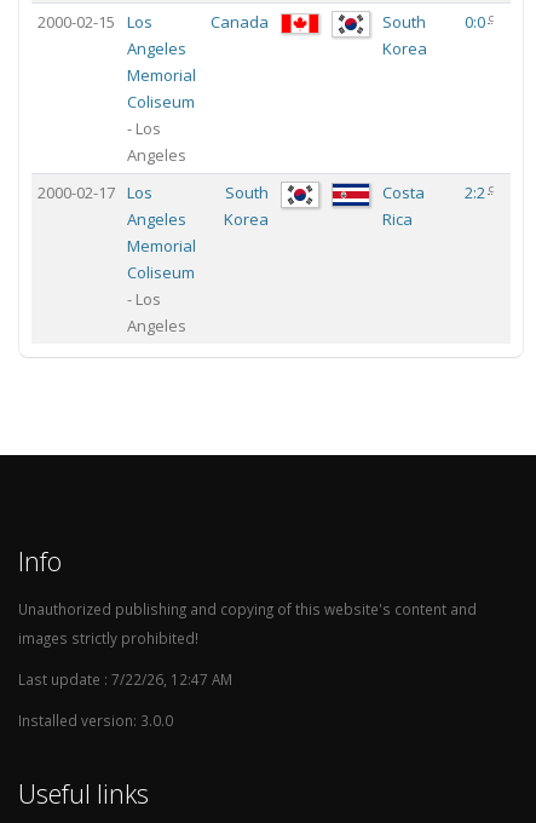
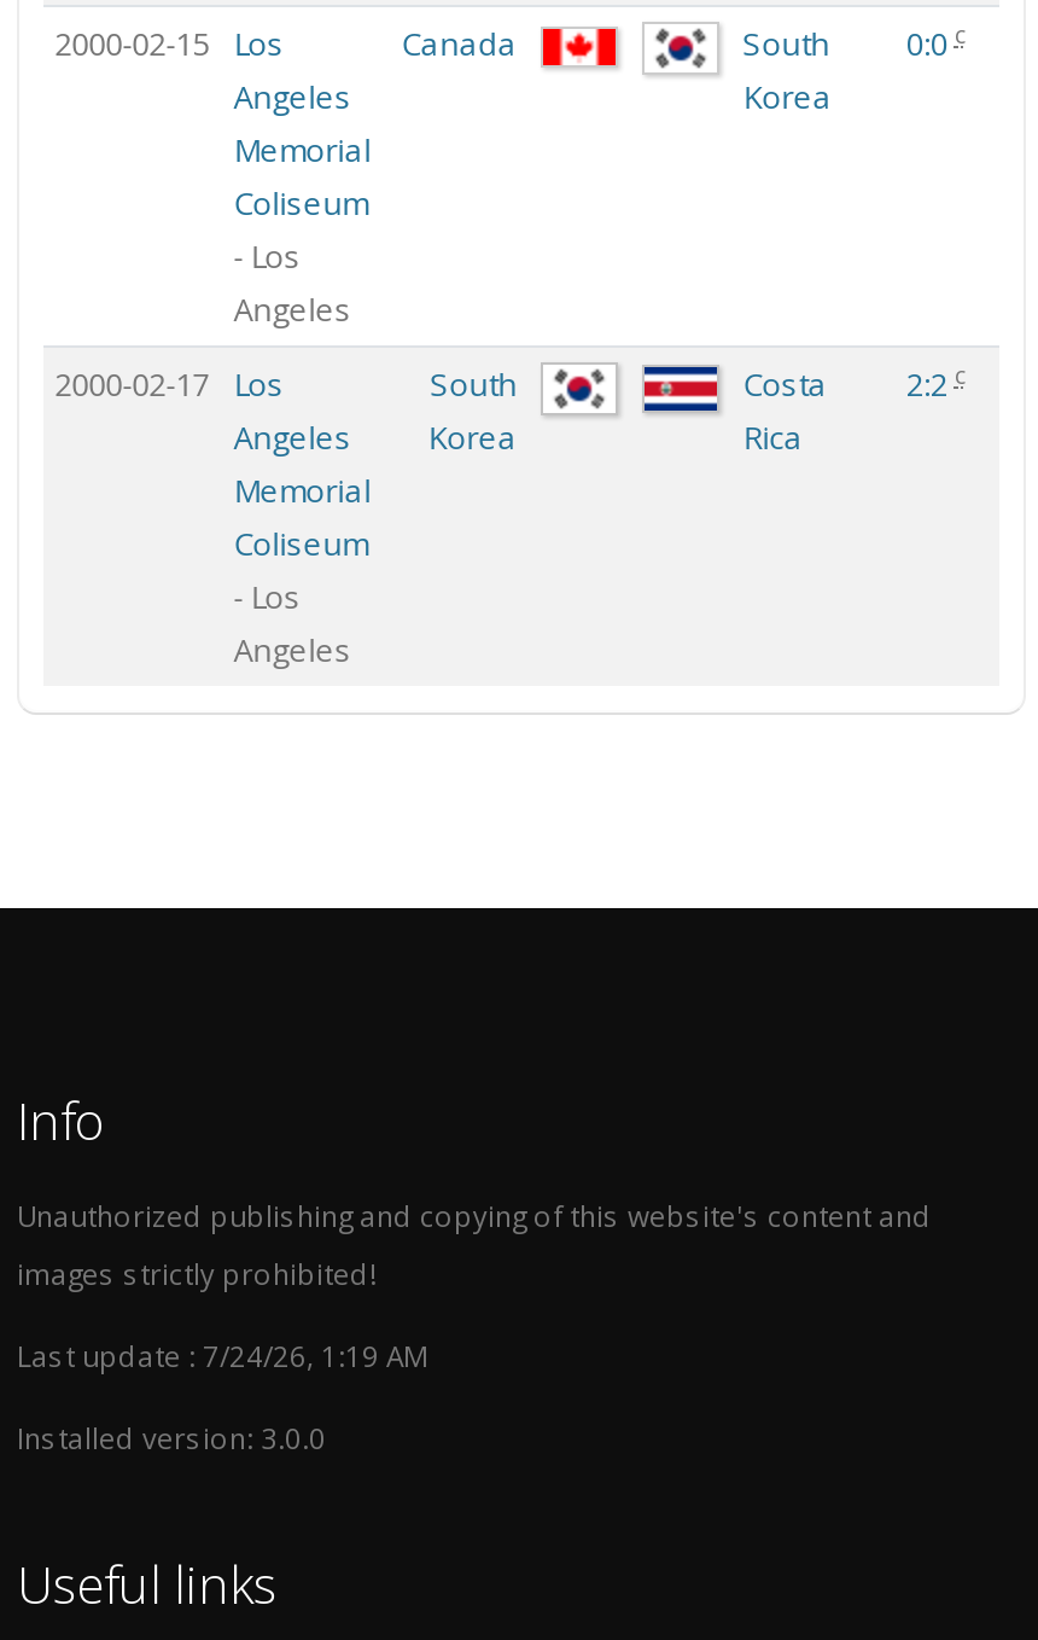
- Last update : 7/22/26, 12:47 AM
+ Last update : 7/24/26, 1:19 AM
